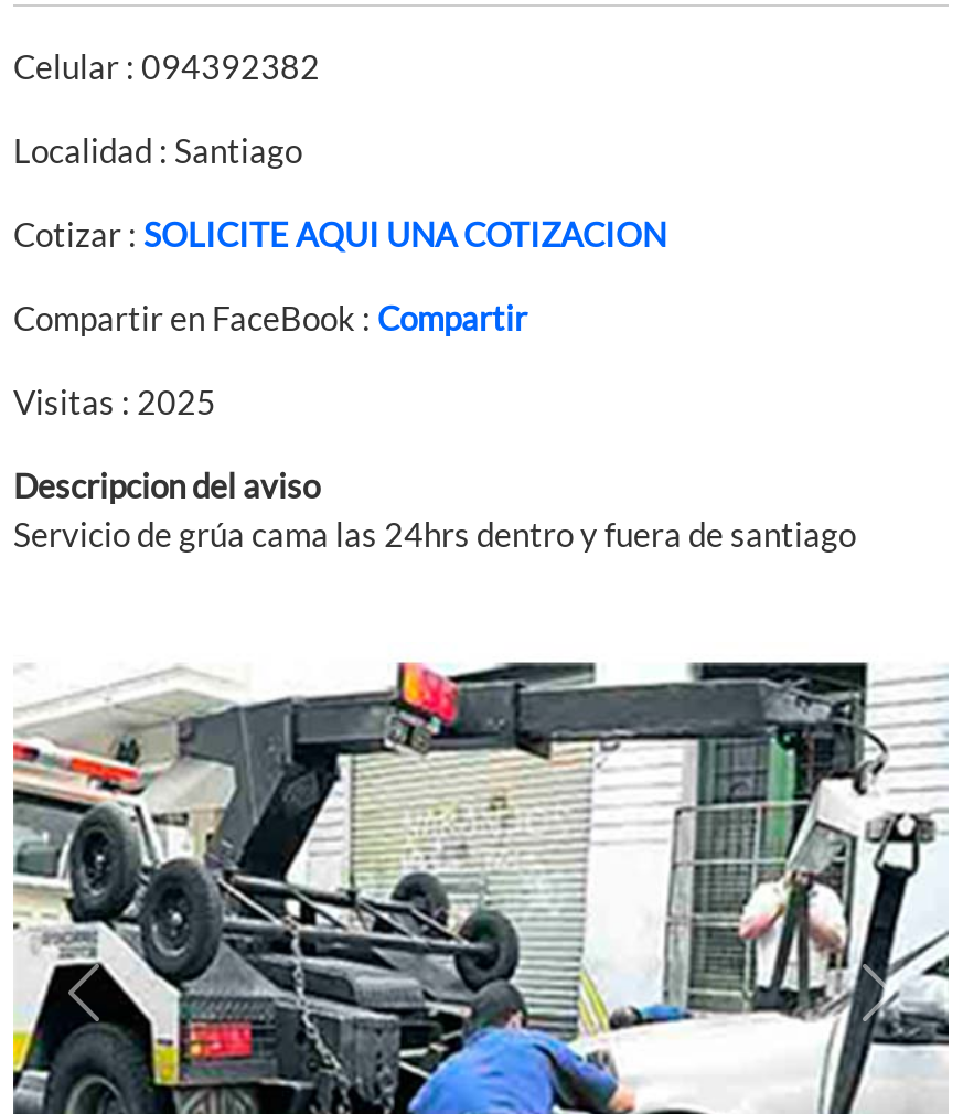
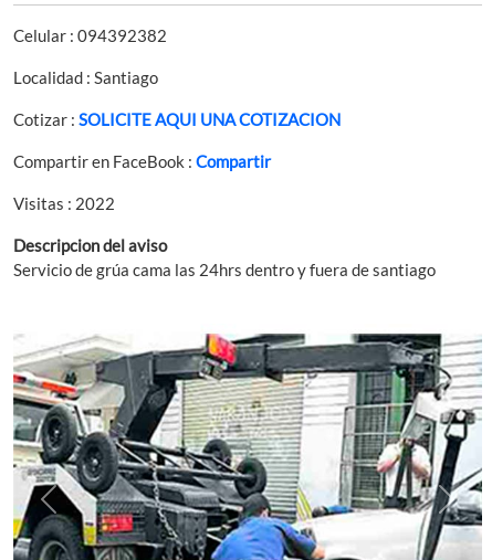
- Visitas : 2025
+ Visitas : 2022
